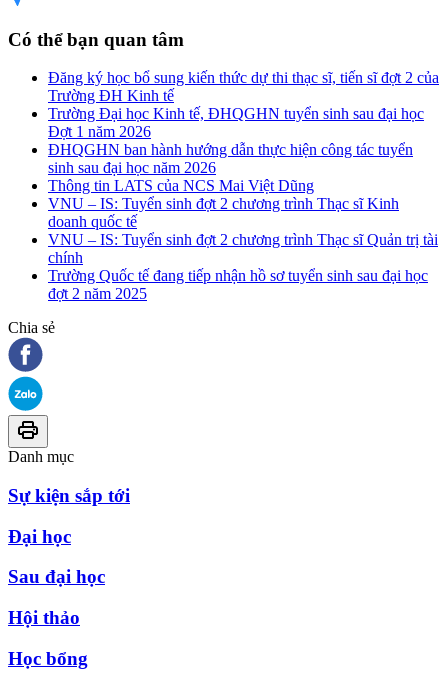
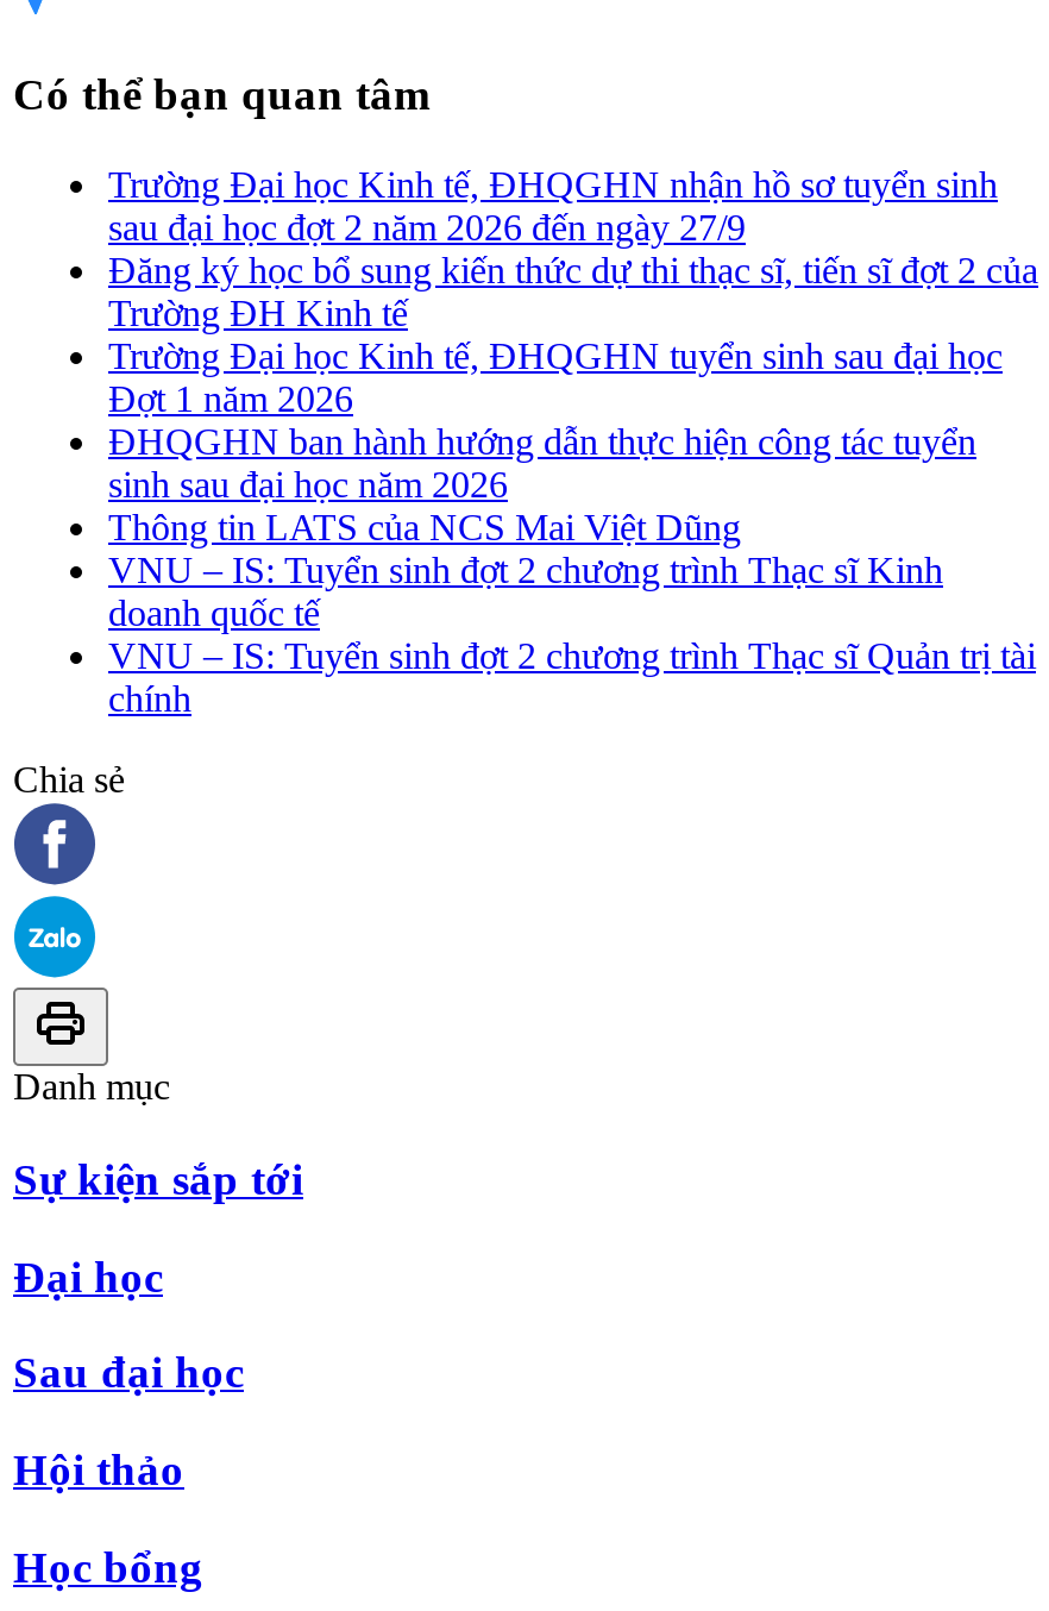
+ Trường Đại học Kinh tế, ĐHQGHN nhận hồ sơ tuyển sinh
+ sau đại học đợt 2 năm 2026 đến ngày 27/9

moved down: Đăng ký học bổ sung kiến thức dự thi thạc sĩ, tiến sĩ đợt 2 của | Trường ĐH Kinh tế | Trường Đại học Kinh tế, ĐHQGHN tuyển sinh sau đại học | ... | VNU – IS: Tuyển sinh đợt 2 chương trình Thạc sĩ Quản trị tài | chính

- Trường Quốc tế đang tiếp nhận hồ sơ tuyển sinh sau đại học
- đợt 2 năm 2025
